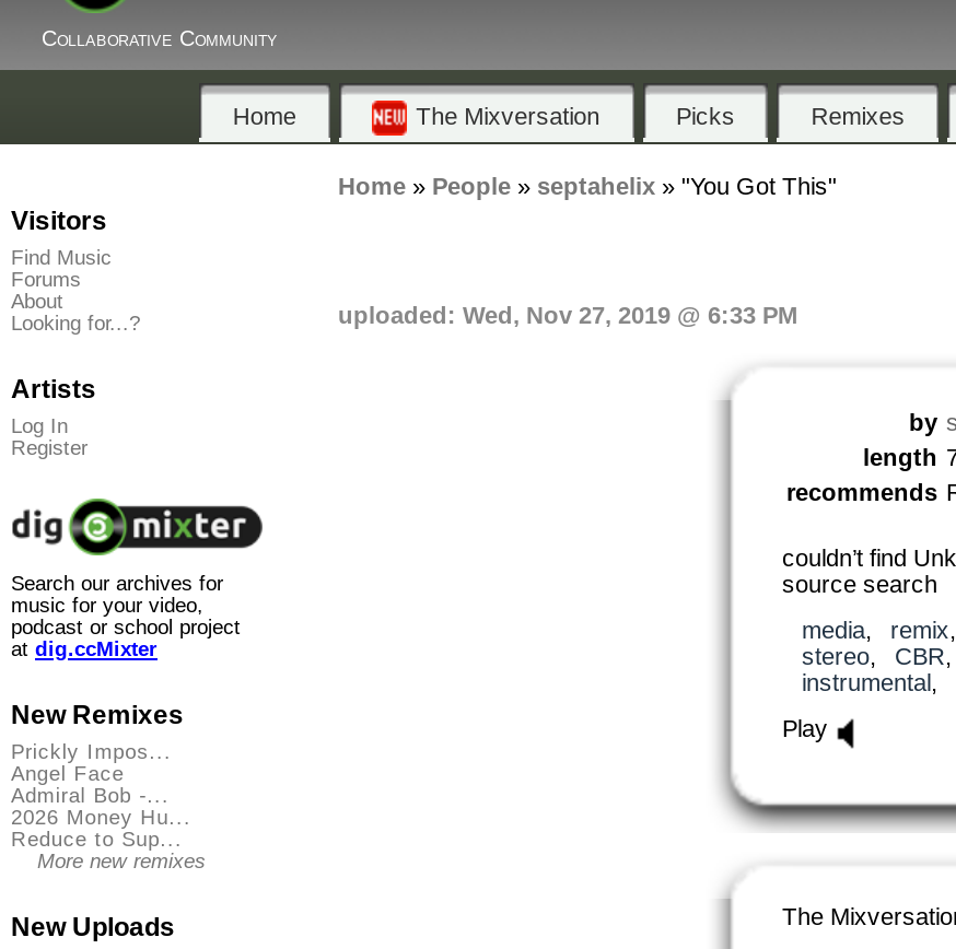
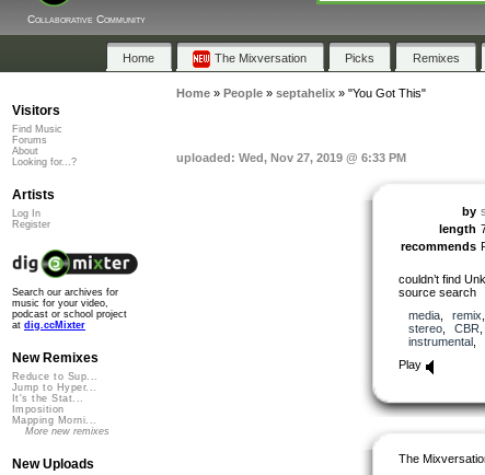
- Prickly Impos...
- Angel Face
- Admiral Bob -...
- 2026 Money Hu...

moved up: Reduce to Sup...

+ Jump to Hyper...
+ It's the Stat...
+ Imposition
+ Mapping Morni...
